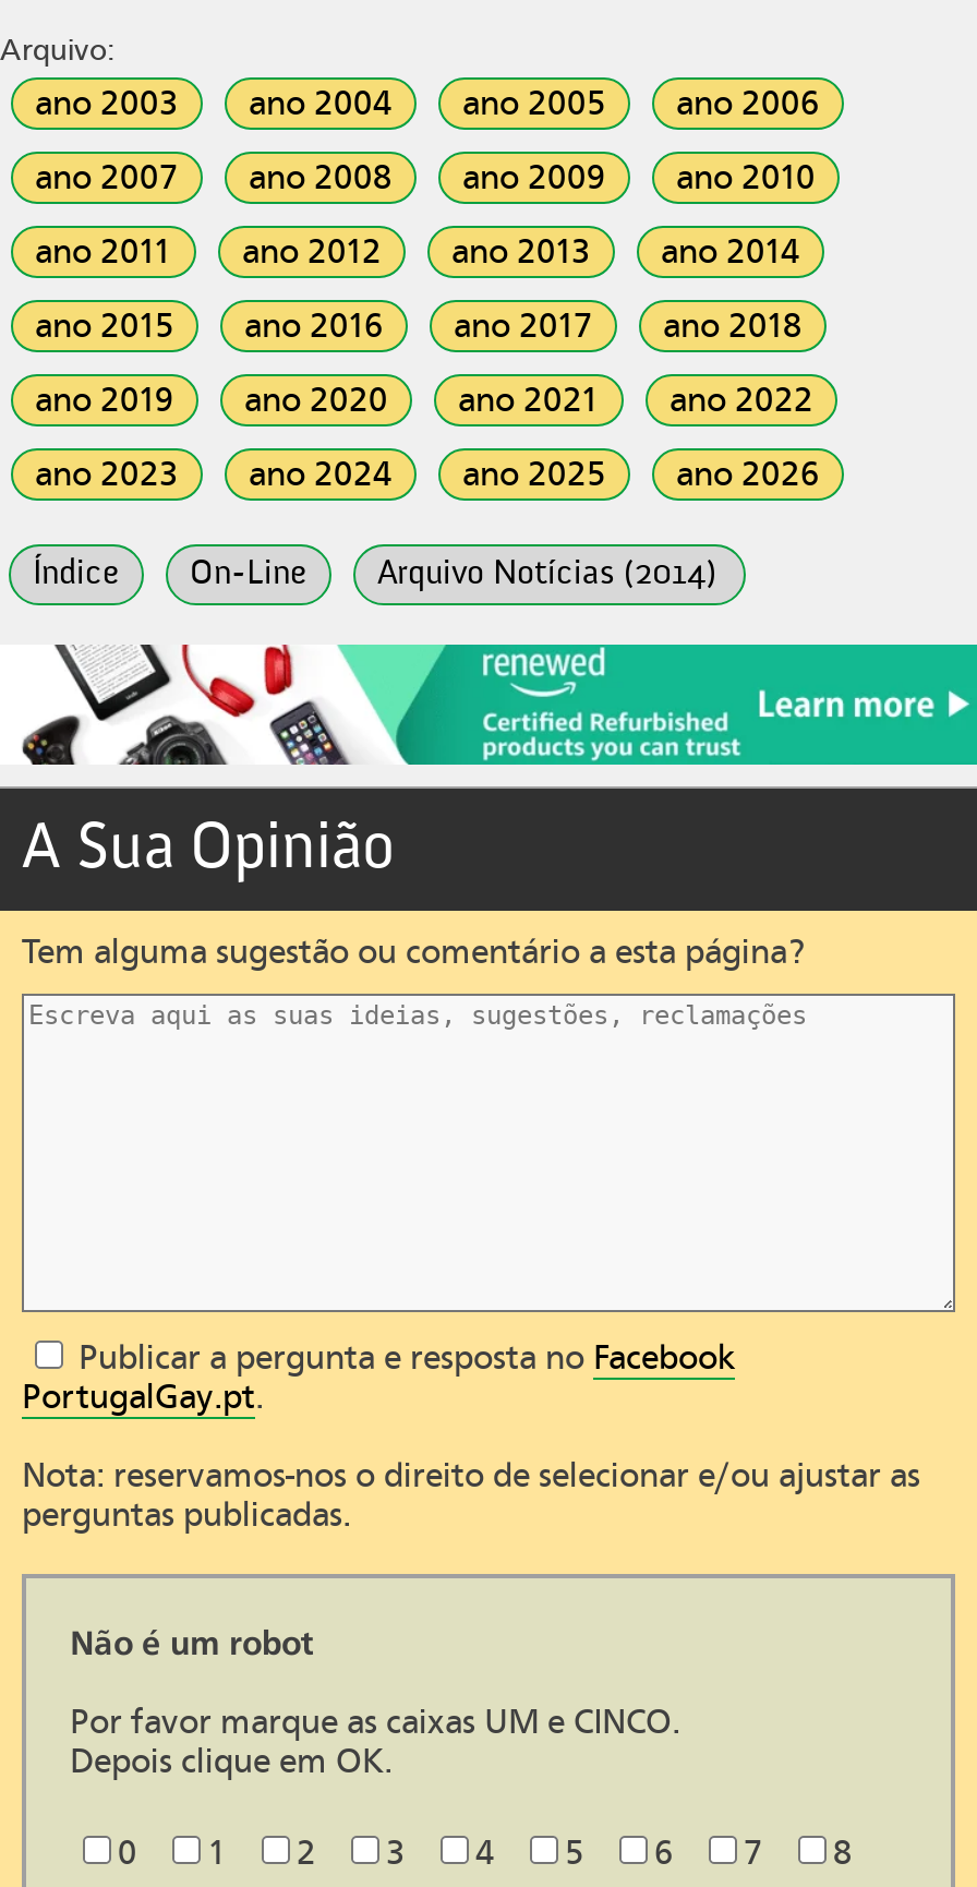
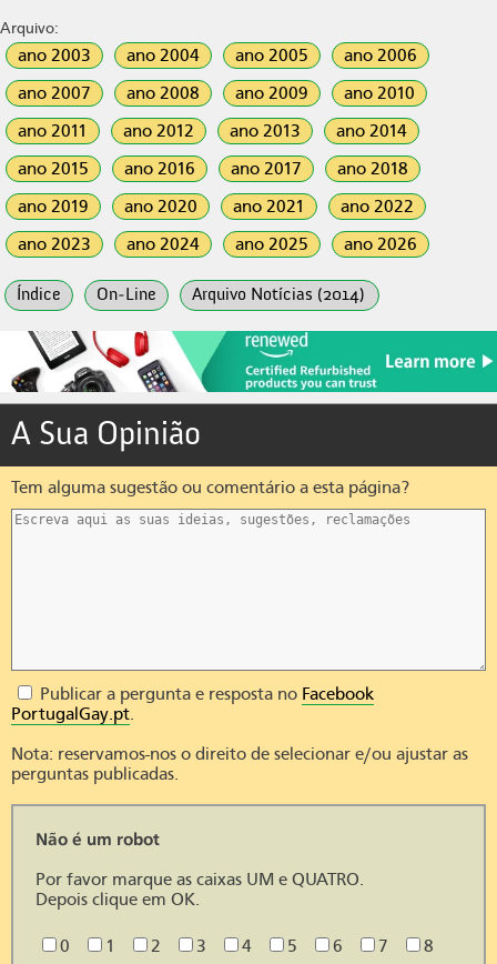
- Por favor marque as caixas UM e CINCO.
+ Por favor marque as caixas UM e QUATRO.
